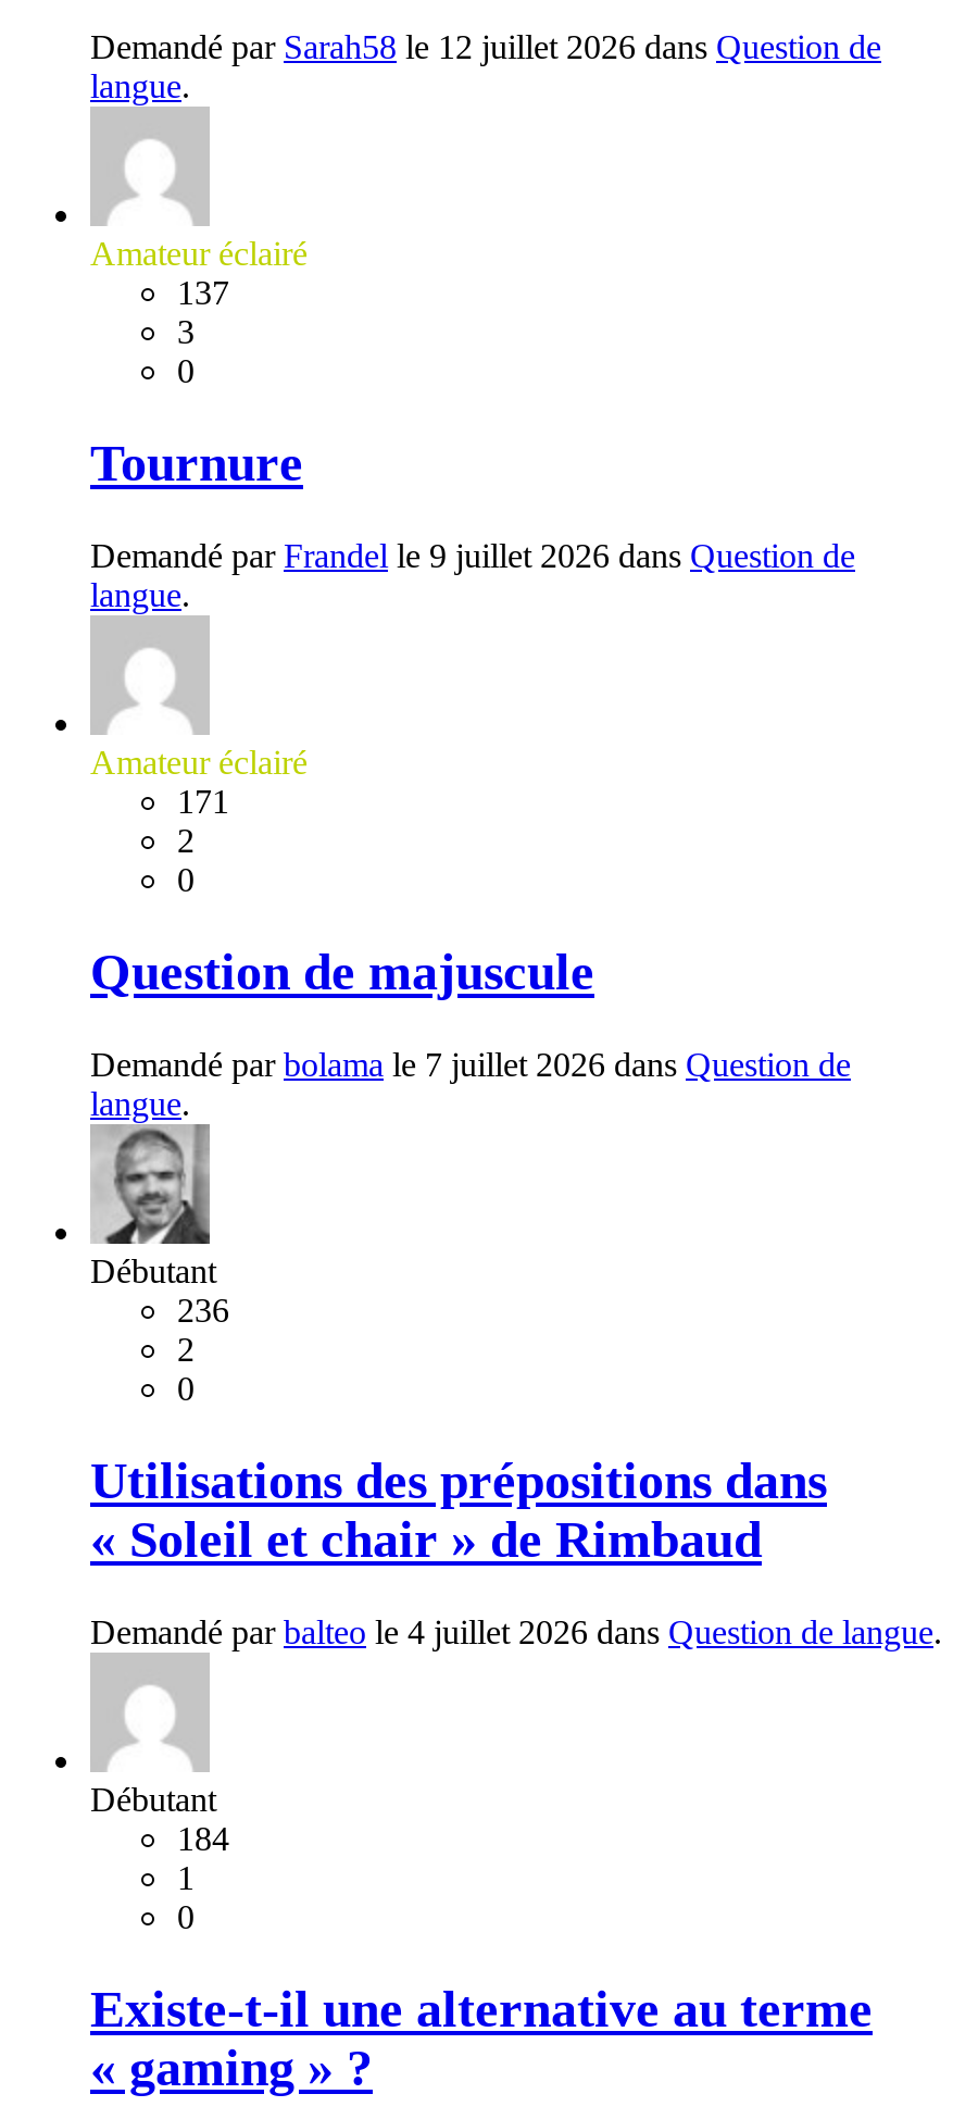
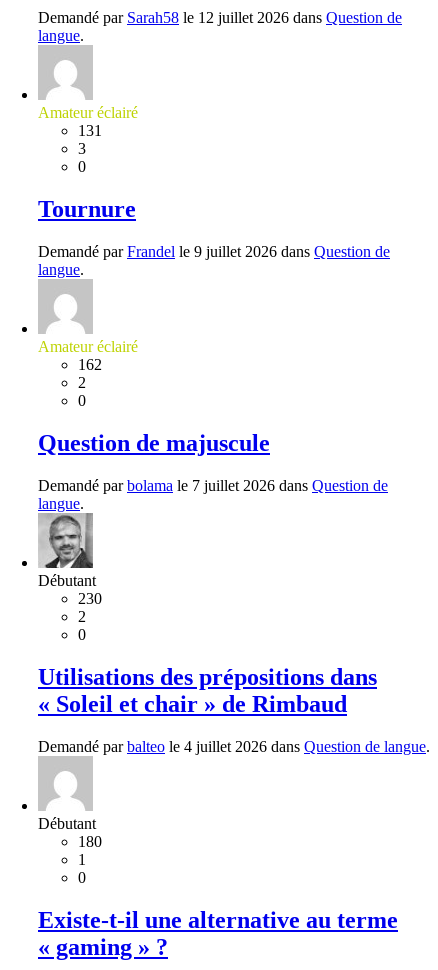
- 137
+ 131

- 171
+ 162

- 236
+ 230

- 184
+ 180
